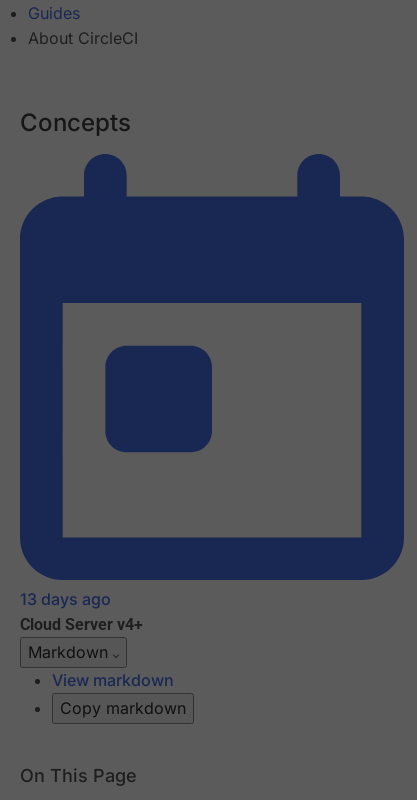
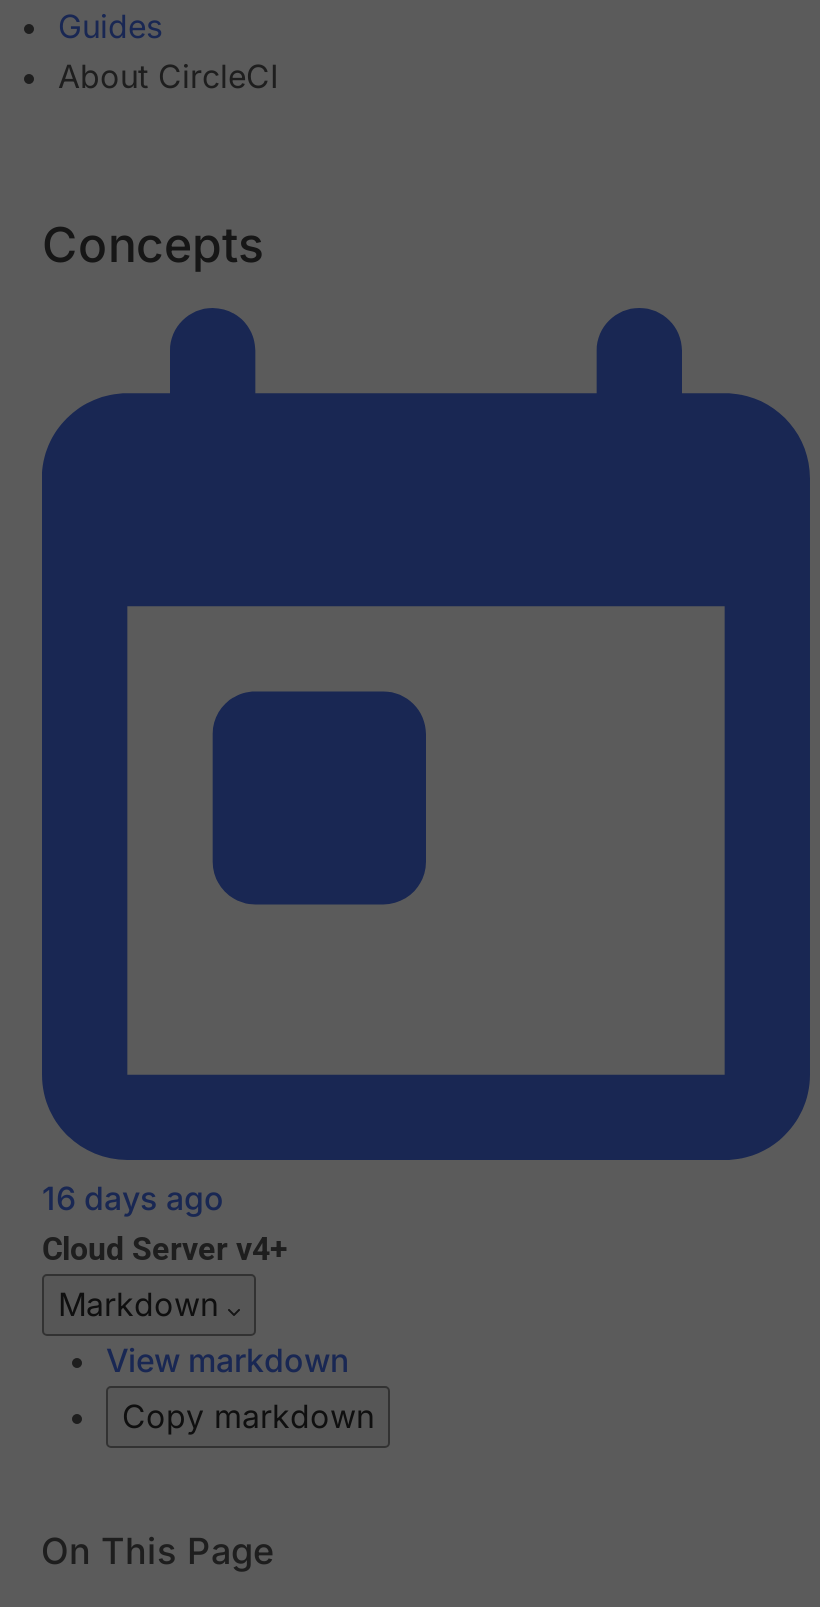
- 13 days ago
+ 16 days ago
